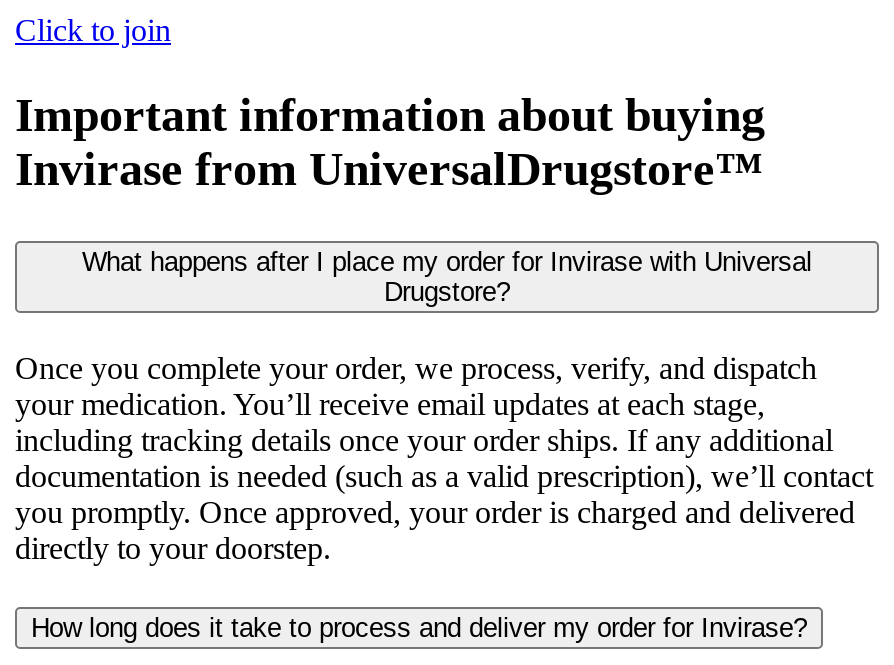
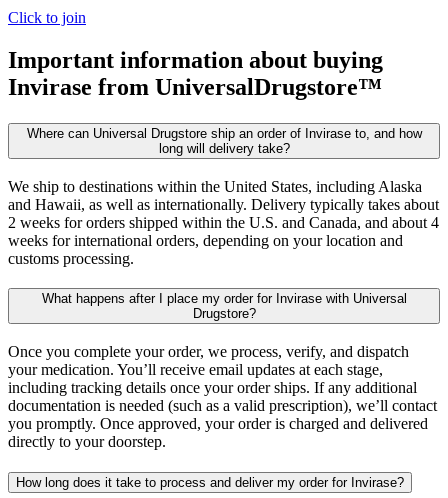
+ Where can Universal Drugstore ship an order of Invirase to, and how
+ long will delivery take?
+ We ship to destinations within the United States, including Alaska
+ and Hawaii, as well as internationally. Delivery typically takes about
+ 2 weeks for orders shipped within the U.S. and Canada, and about 4
+ weeks for international orders, depending on your location and
+ customs processing.
